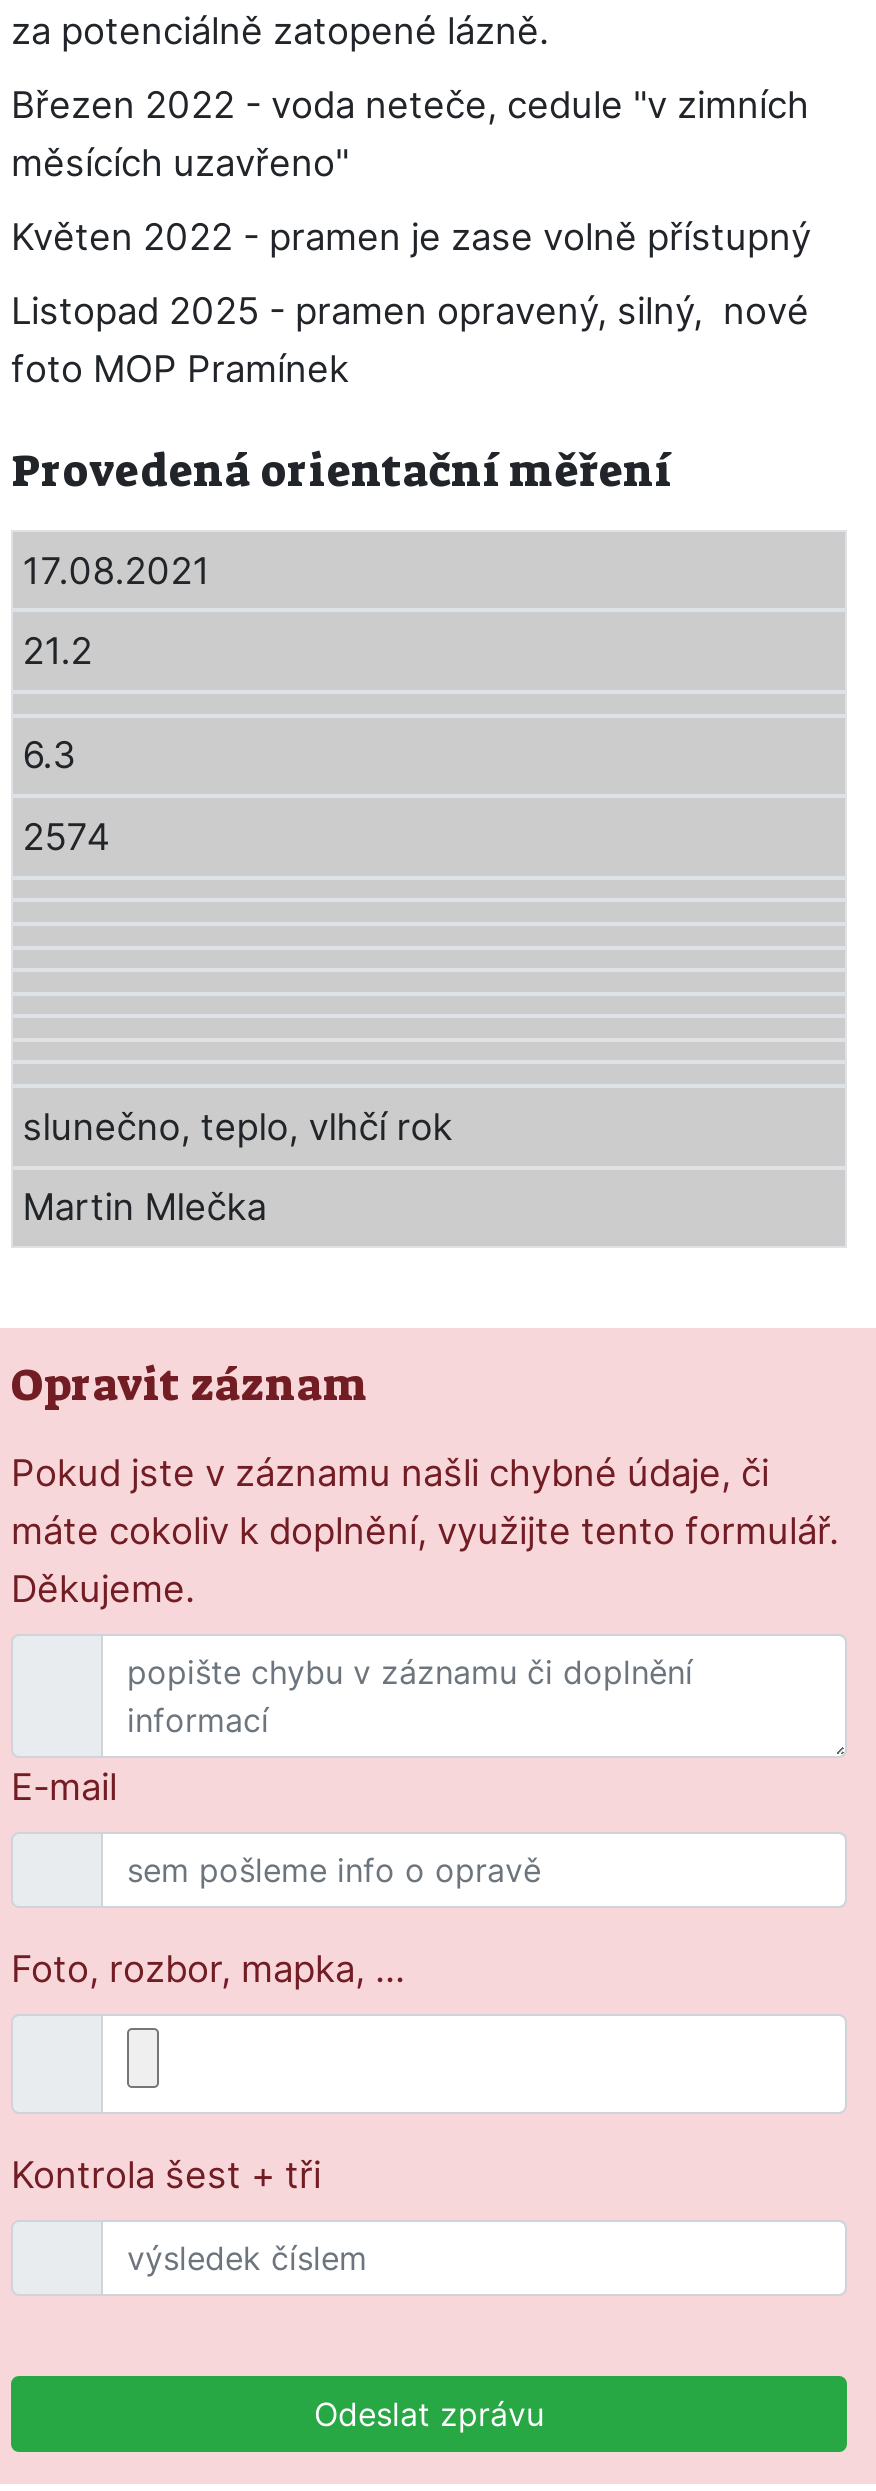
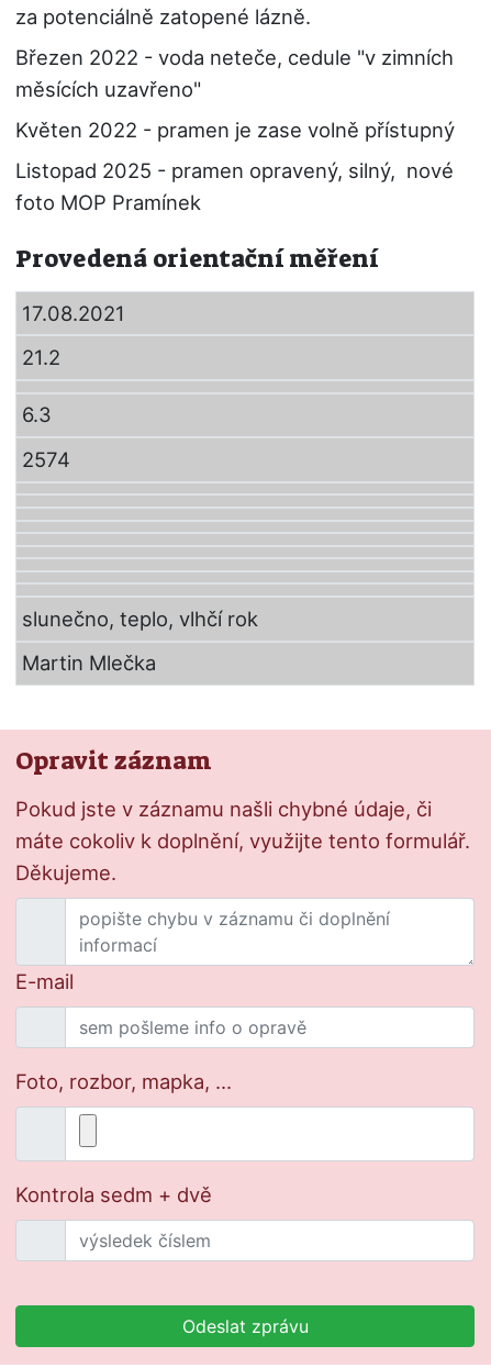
- Kontrola šest + tři
+ Kontrola sedm + dvě
